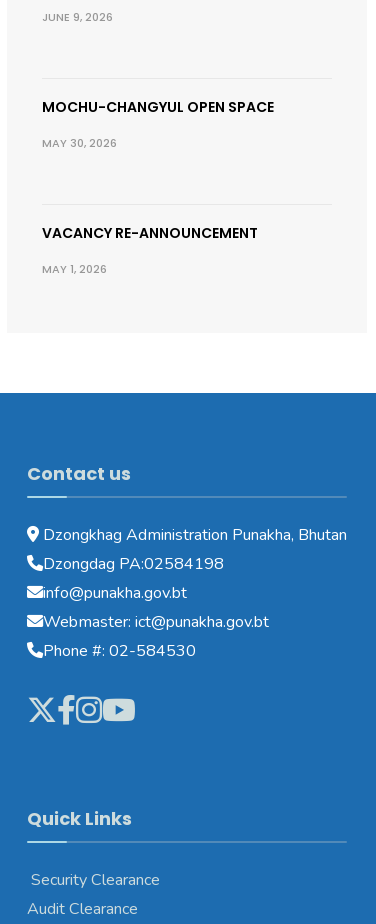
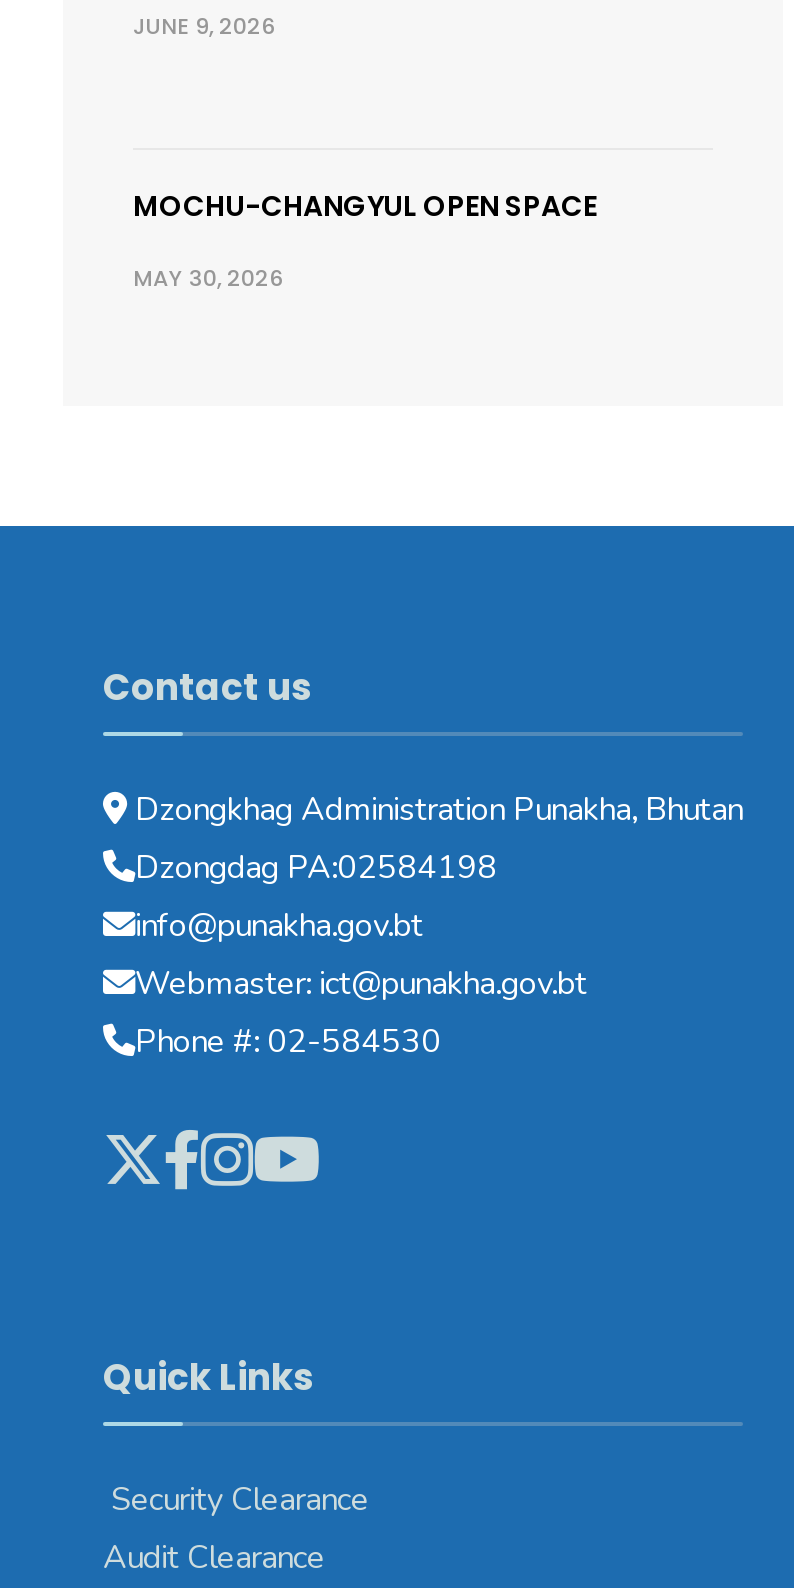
- VACANCY RE-ANNOUNCEMENT
- MAY 1, 2026
